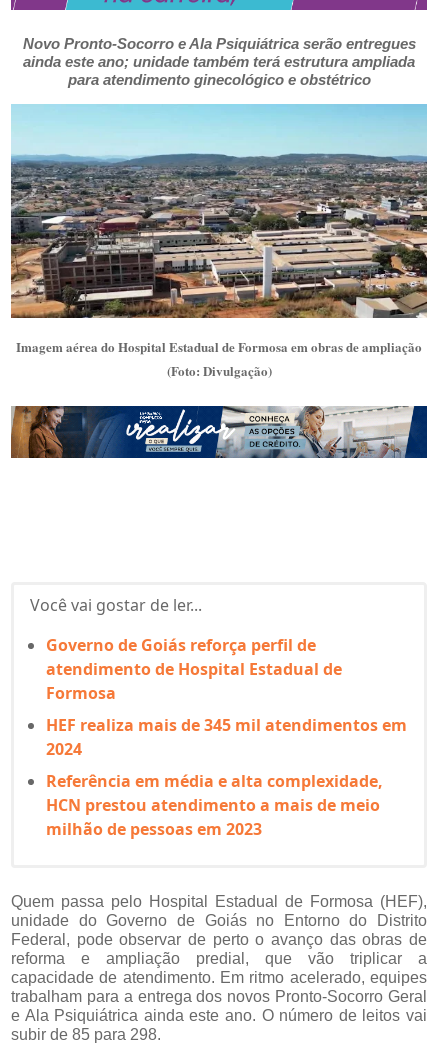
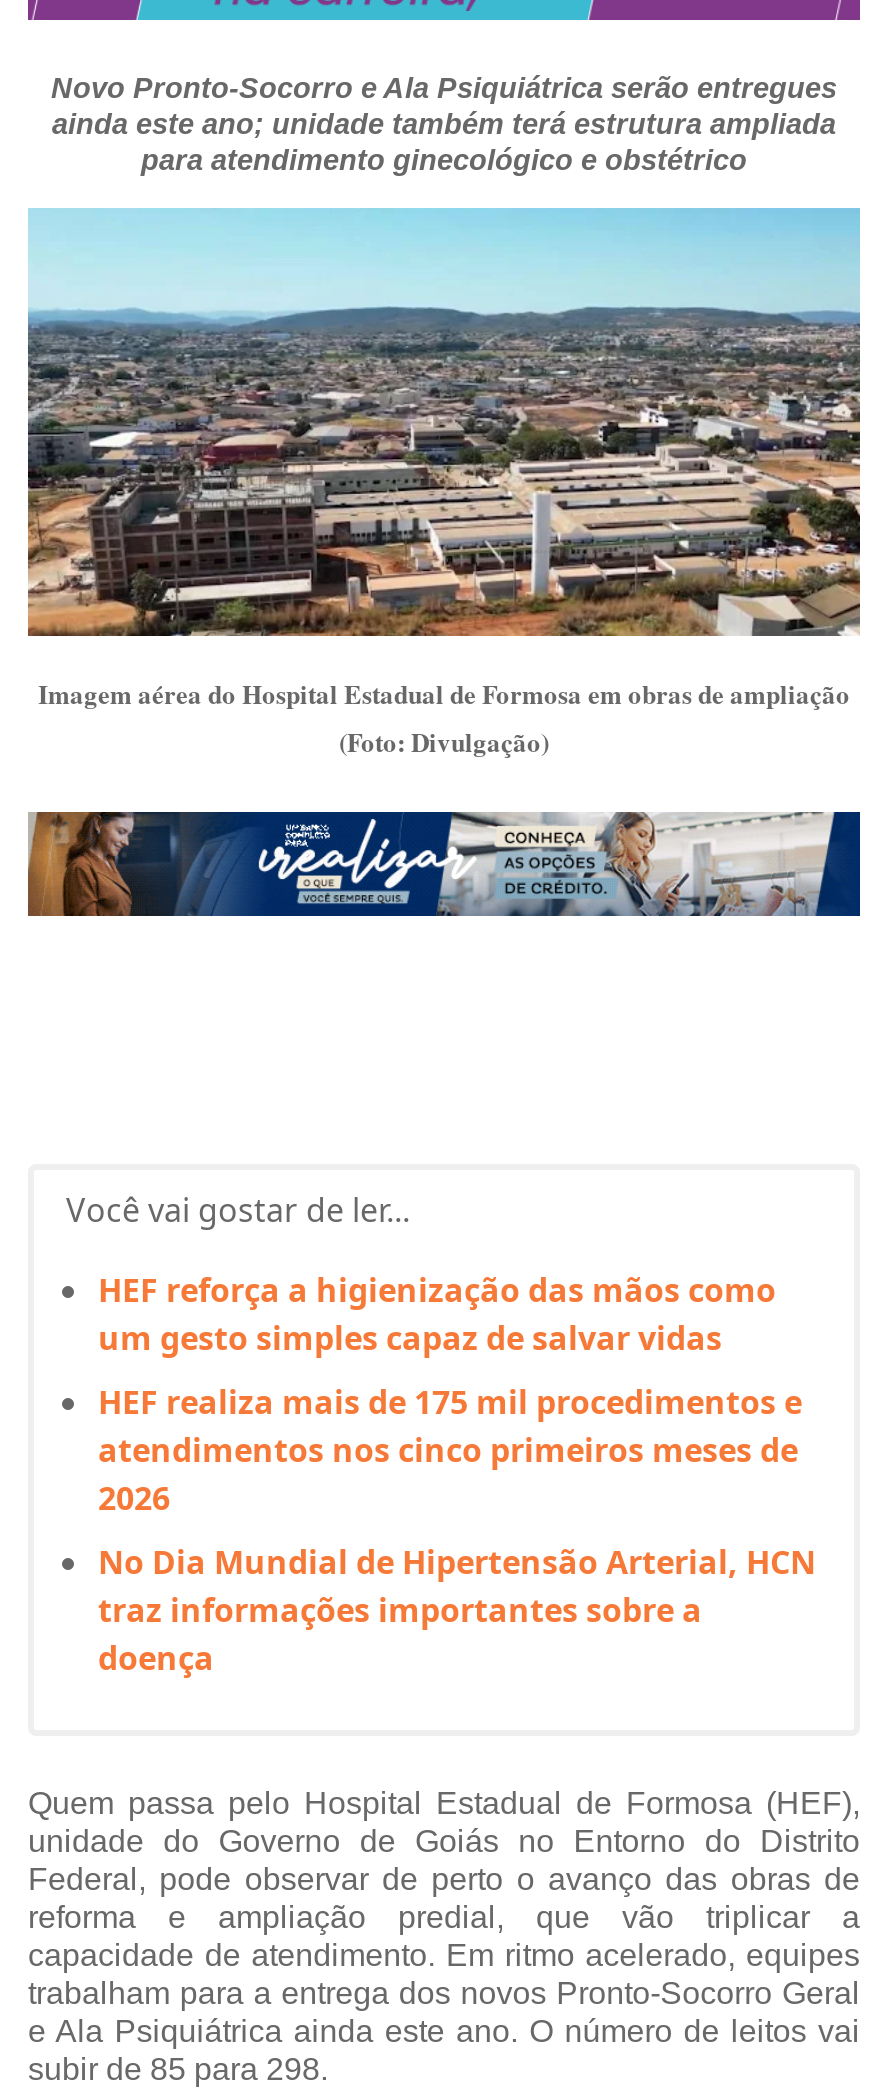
- Governo de Goiás reforça perfil de
- atendimento de Hospital Estadual de
- Formosa
+ HEF reforça a higienização das mãos como
+ um gesto simples capaz de salvar vidas

- HEF realiza mais de 345 mil atendimentos em
- 2024
+ HEF realiza mais de 175 mil procedimentos e
+ atendimentos nos cinco primeiros meses de
+ 2026

- Referência em média e alta complexidade,
- HCN prestou atendimento a mais de meio
- milhão de pessoas em 2023
+ No Dia Mundial de Hipertensão Arterial, HCN
+ traz informações importantes sobre a
+ doença
